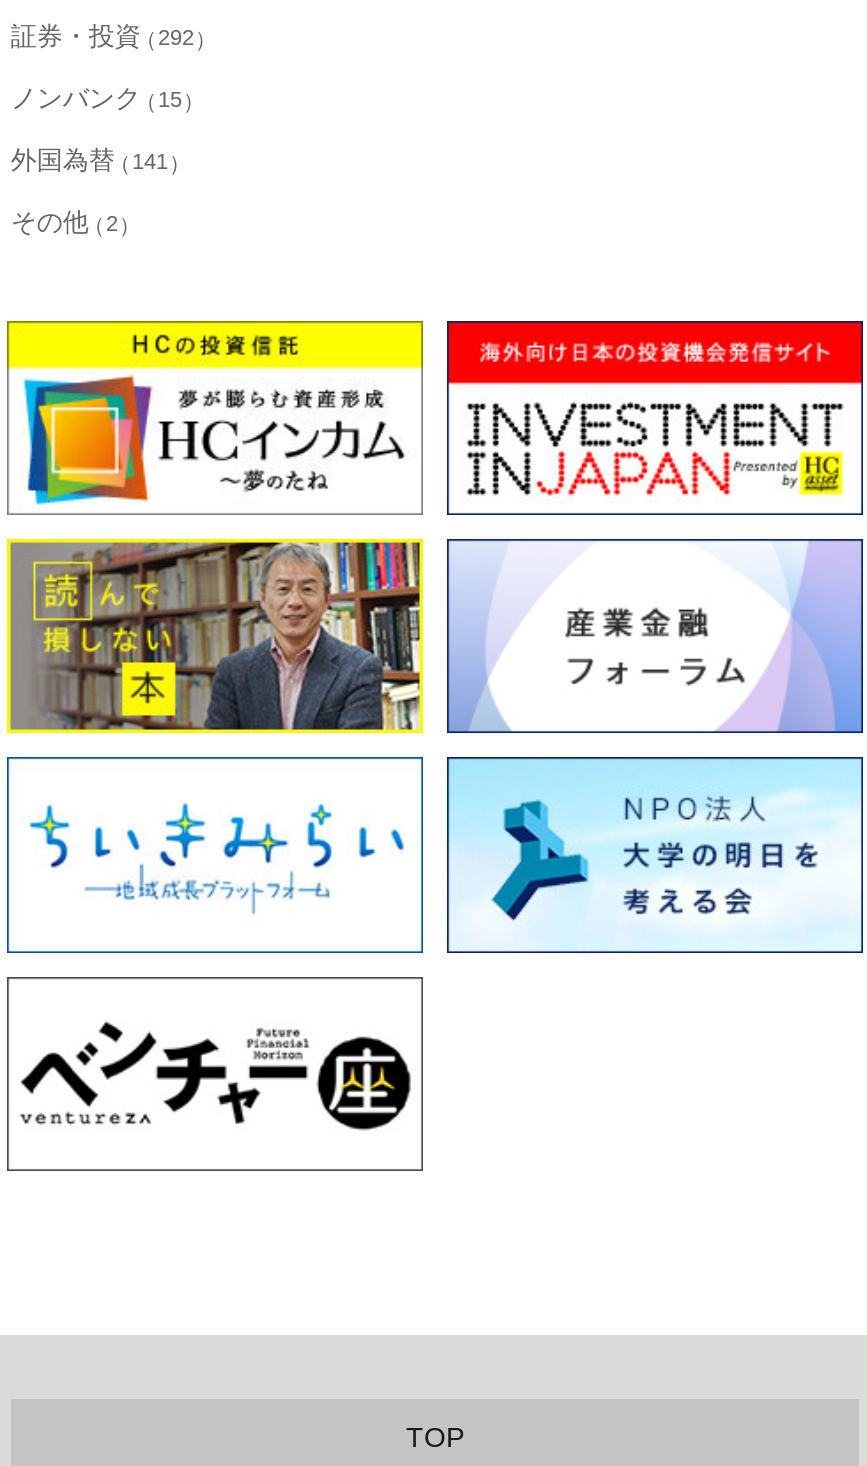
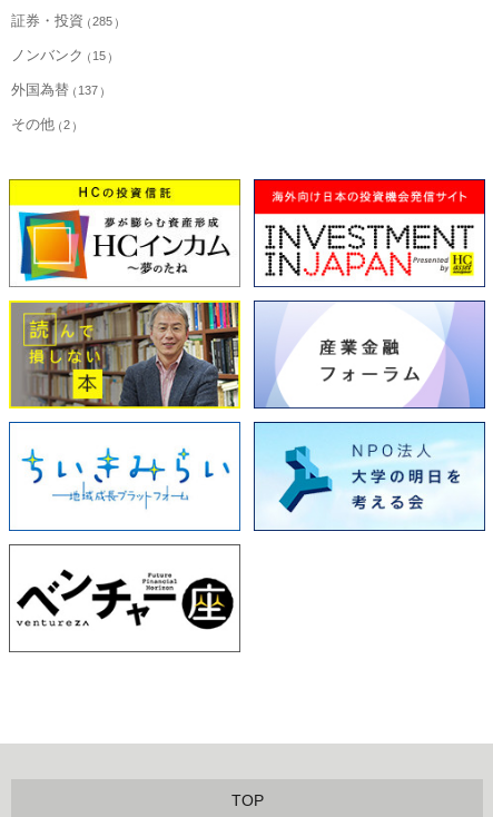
- 証券・投資 292
+ 証券・投資 285

- 外国為替 141
+ 外国為替 137
